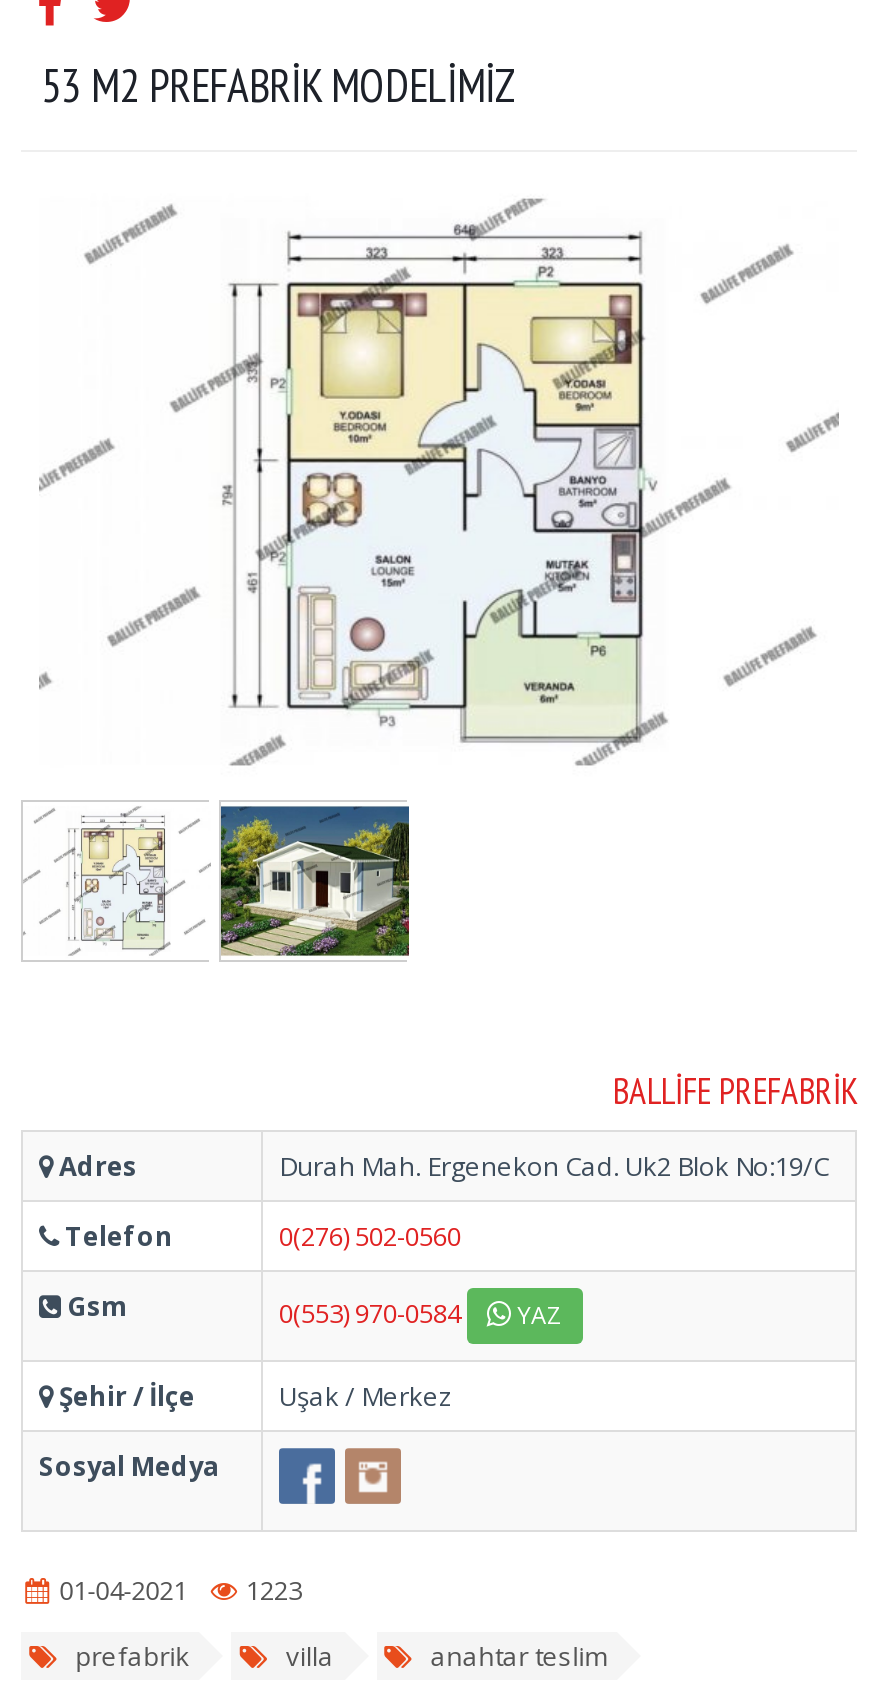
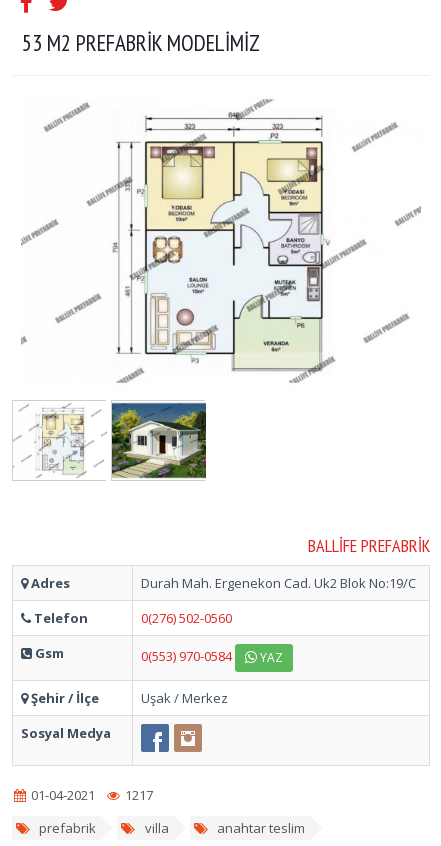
- 01-04-2021 1223
+ 01-04-2021 1217
